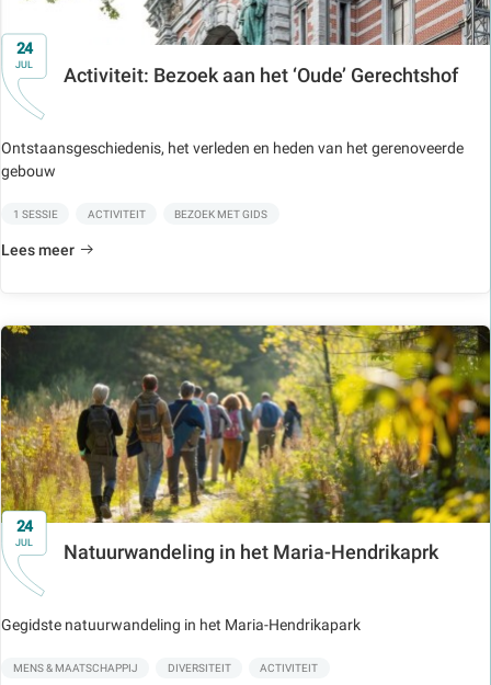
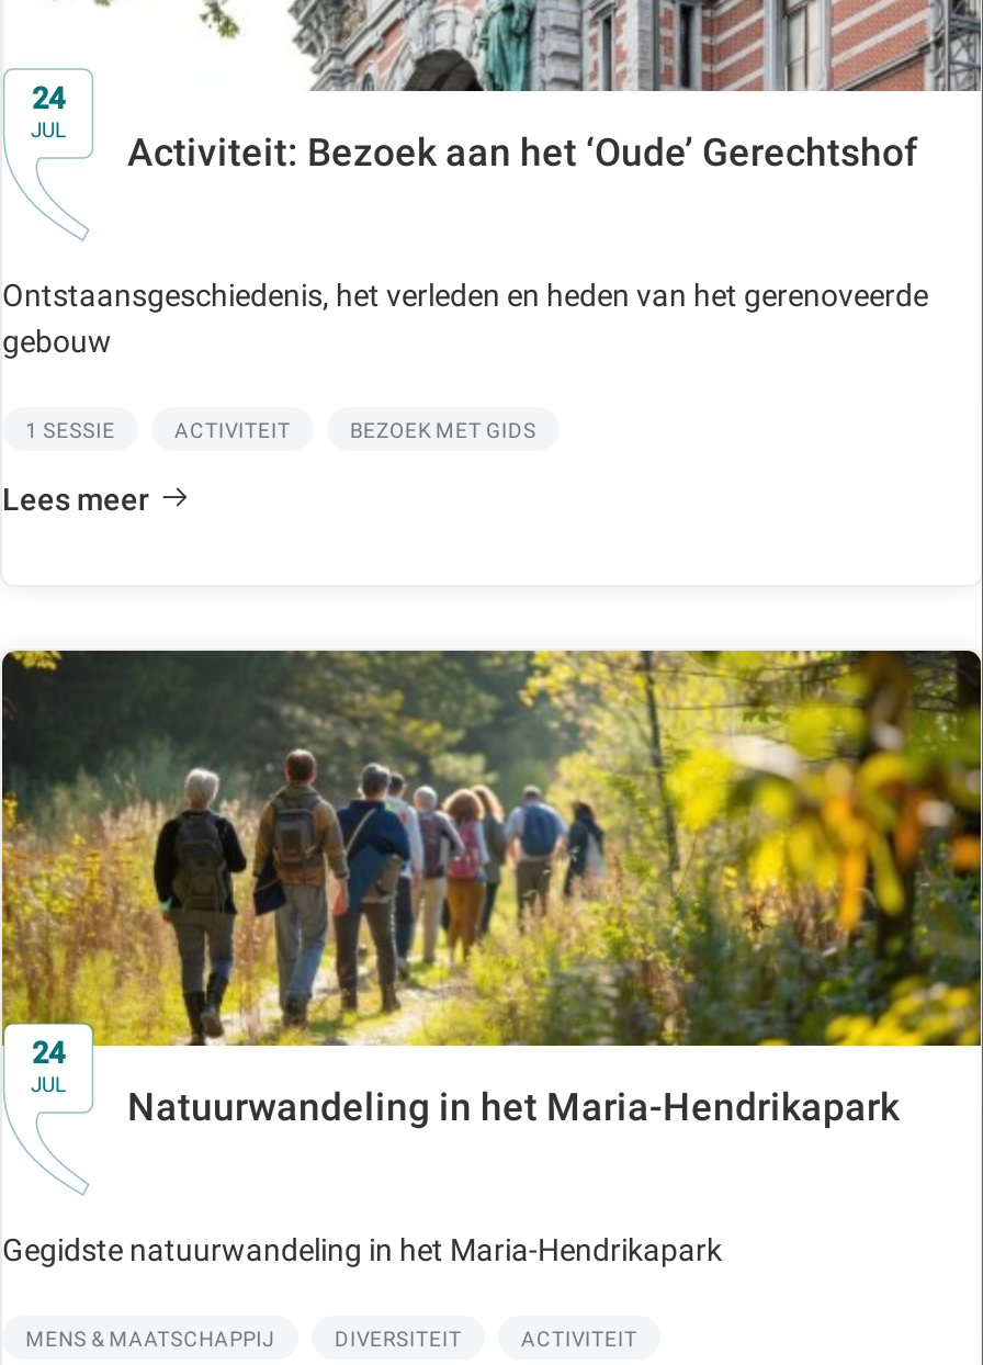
- Natuurwandeling in het Maria-Hendrikaprk
+ Natuurwandeling in het Maria-Hendrikapark
